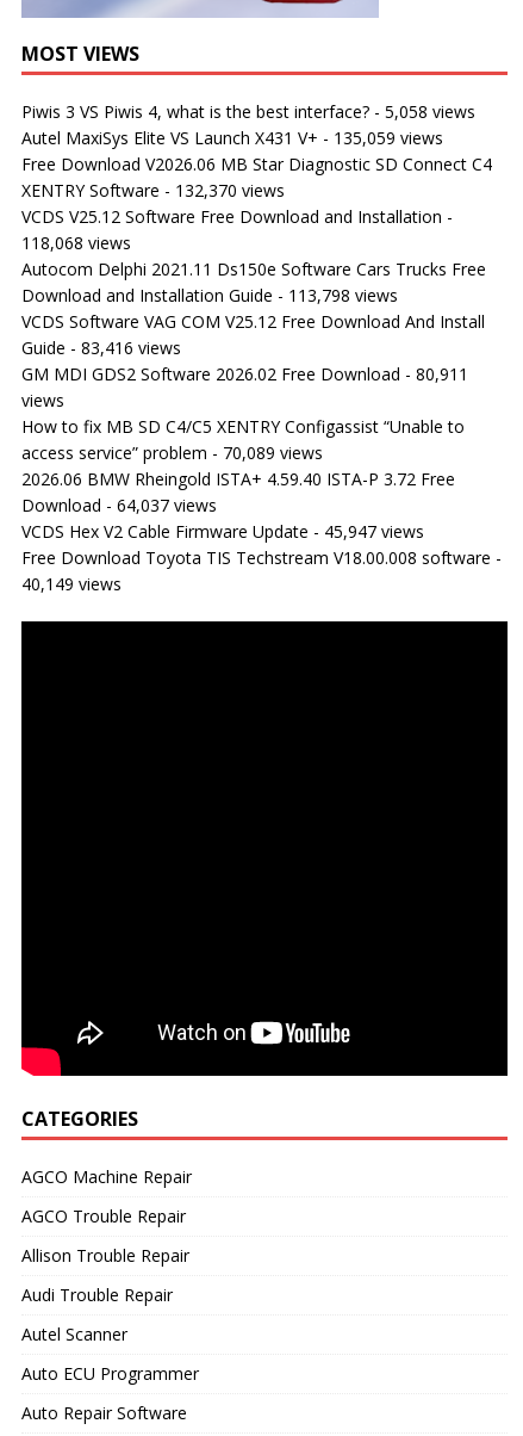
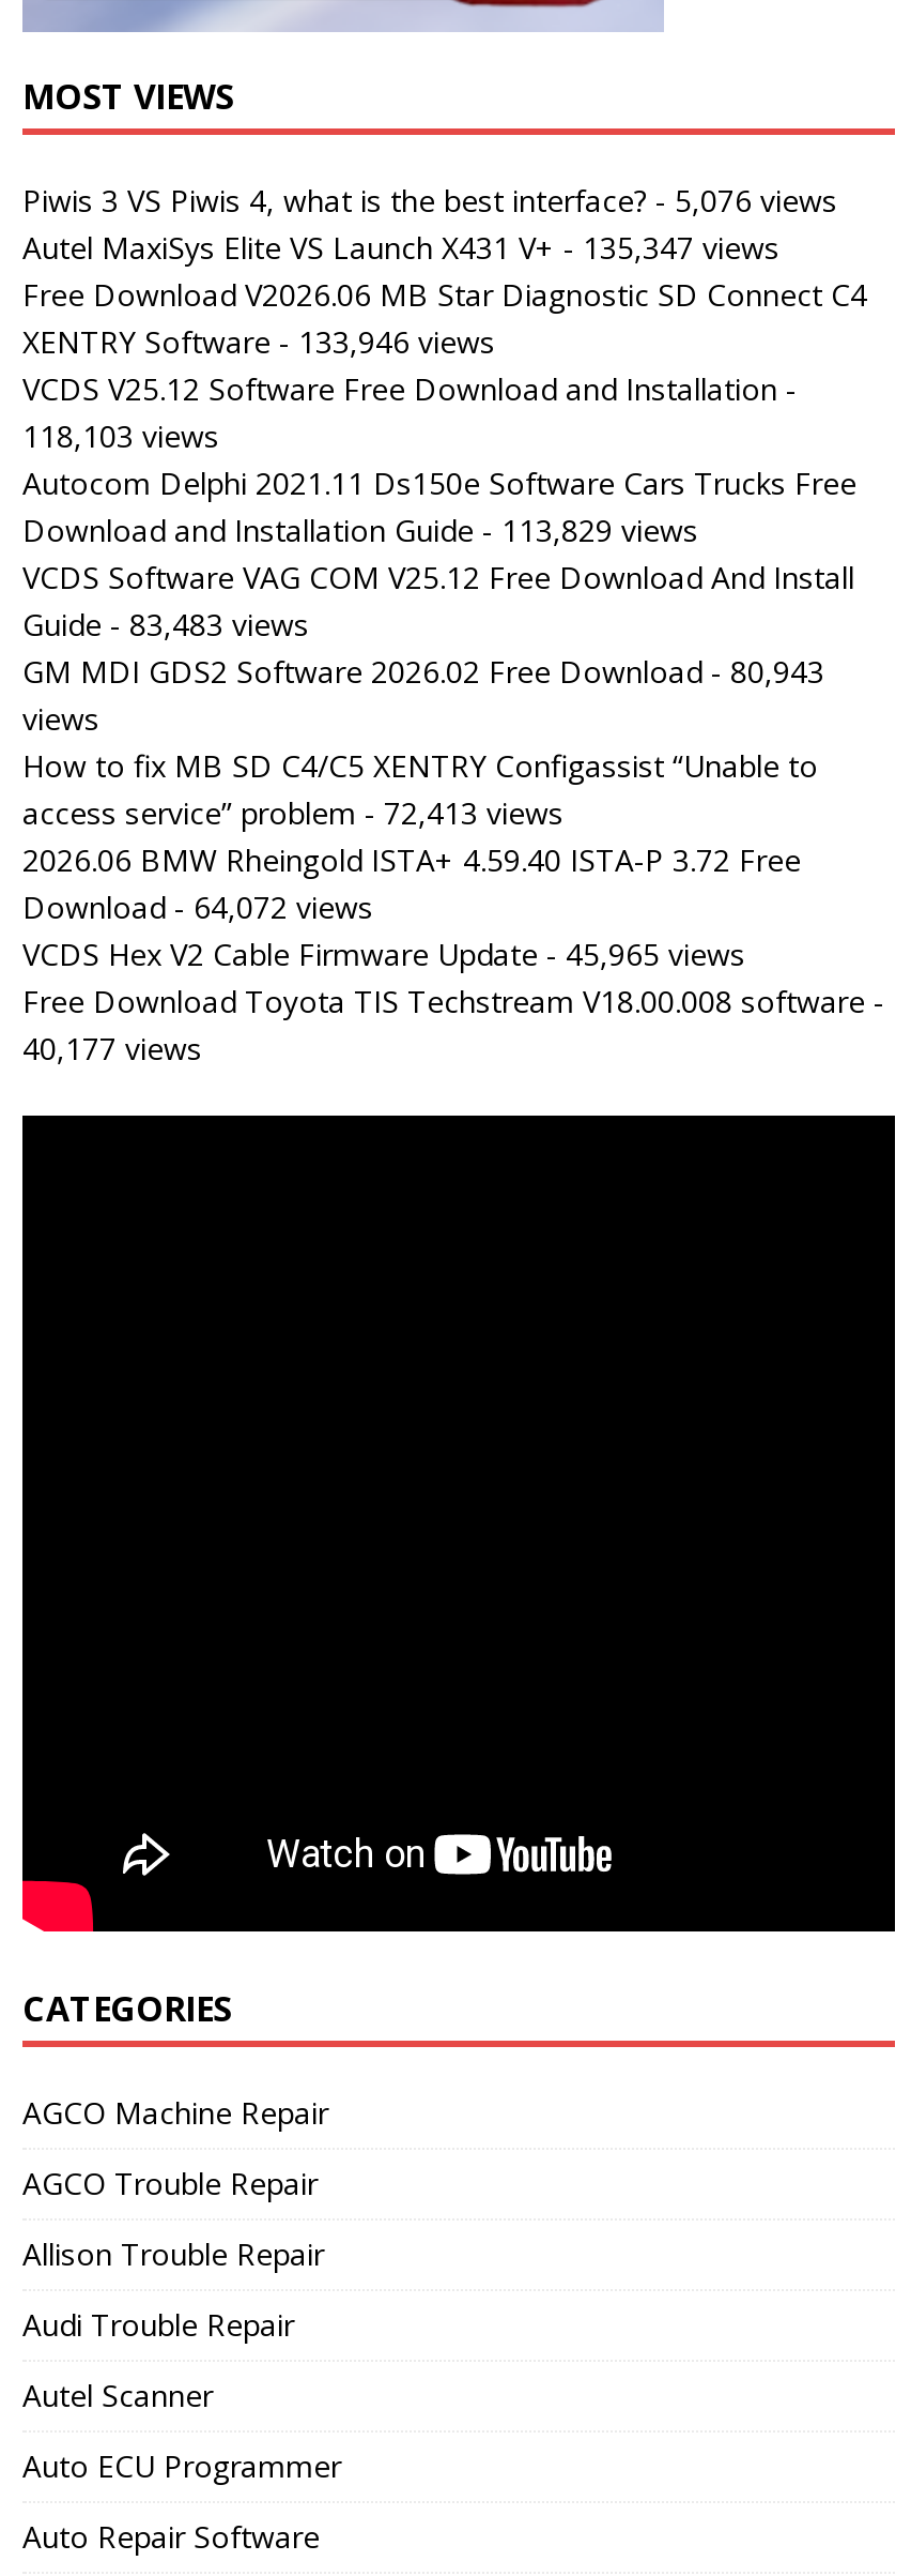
- Piwis 3 VS Piwis 4, what is the best interface? - 5,058 views
+ Piwis 3 VS Piwis 4, what is the best interface? - 5,076 views

- Autel MaxiSys Elite VS Launch X431 V+ - 135,059 views
+ Autel MaxiSys Elite VS Launch X431 V+ - 135,347 views

- XENTRY Software - 132,370 views
+ XENTRY Software - 133,946 views

- 118,068 views
+ 118,103 views

- Download and Installation Guide - 113,798 views
+ Download and Installation Guide - 113,829 views

- Guide - 83,416 views
+ Guide - 83,483 views

- GM MDI GDS2 Software 2026.02 Free Download - 80,911
+ GM MDI GDS2 Software 2026.02 Free Download - 80,943

- access service” problem - 70,089 views
+ access service” problem - 72,413 views

- Download - 64,037 views
+ Download - 64,072 views

- VCDS Hex V2 Cable Firmware Update - 45,947 views
+ VCDS Hex V2 Cable Firmware Update - 45,965 views

- 40,149 views
+ 40,177 views
